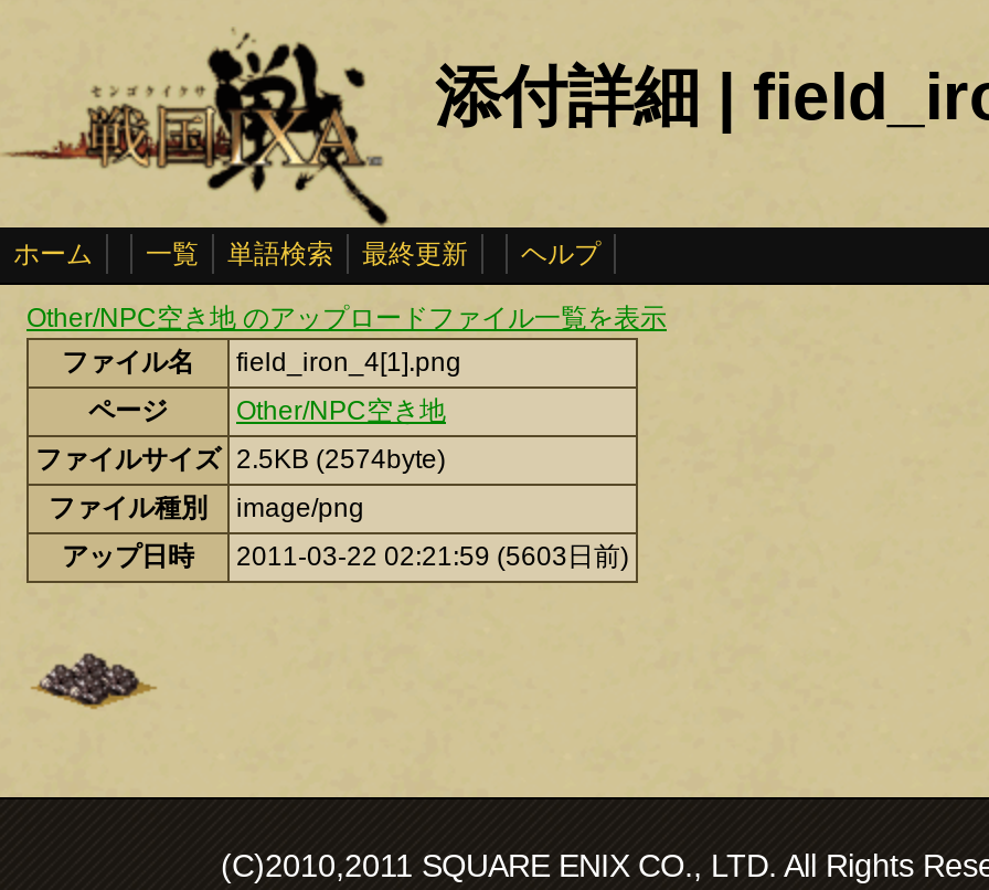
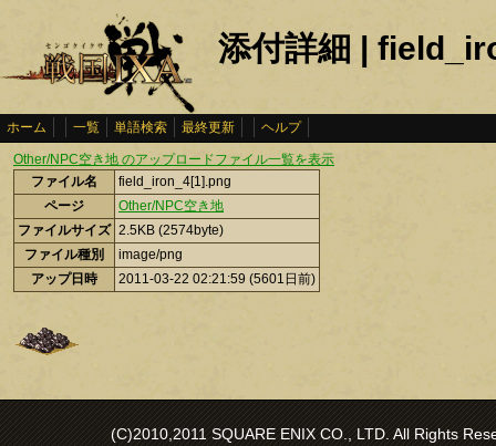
- アップ日時 2011-03-22 02:21:59 (5603日前)
+ アップ日時 2011-03-22 02:21:59 (5601日前)
